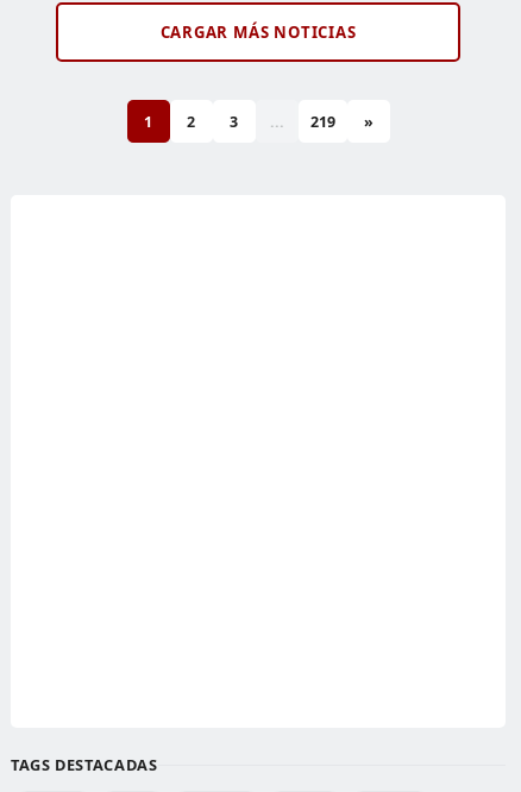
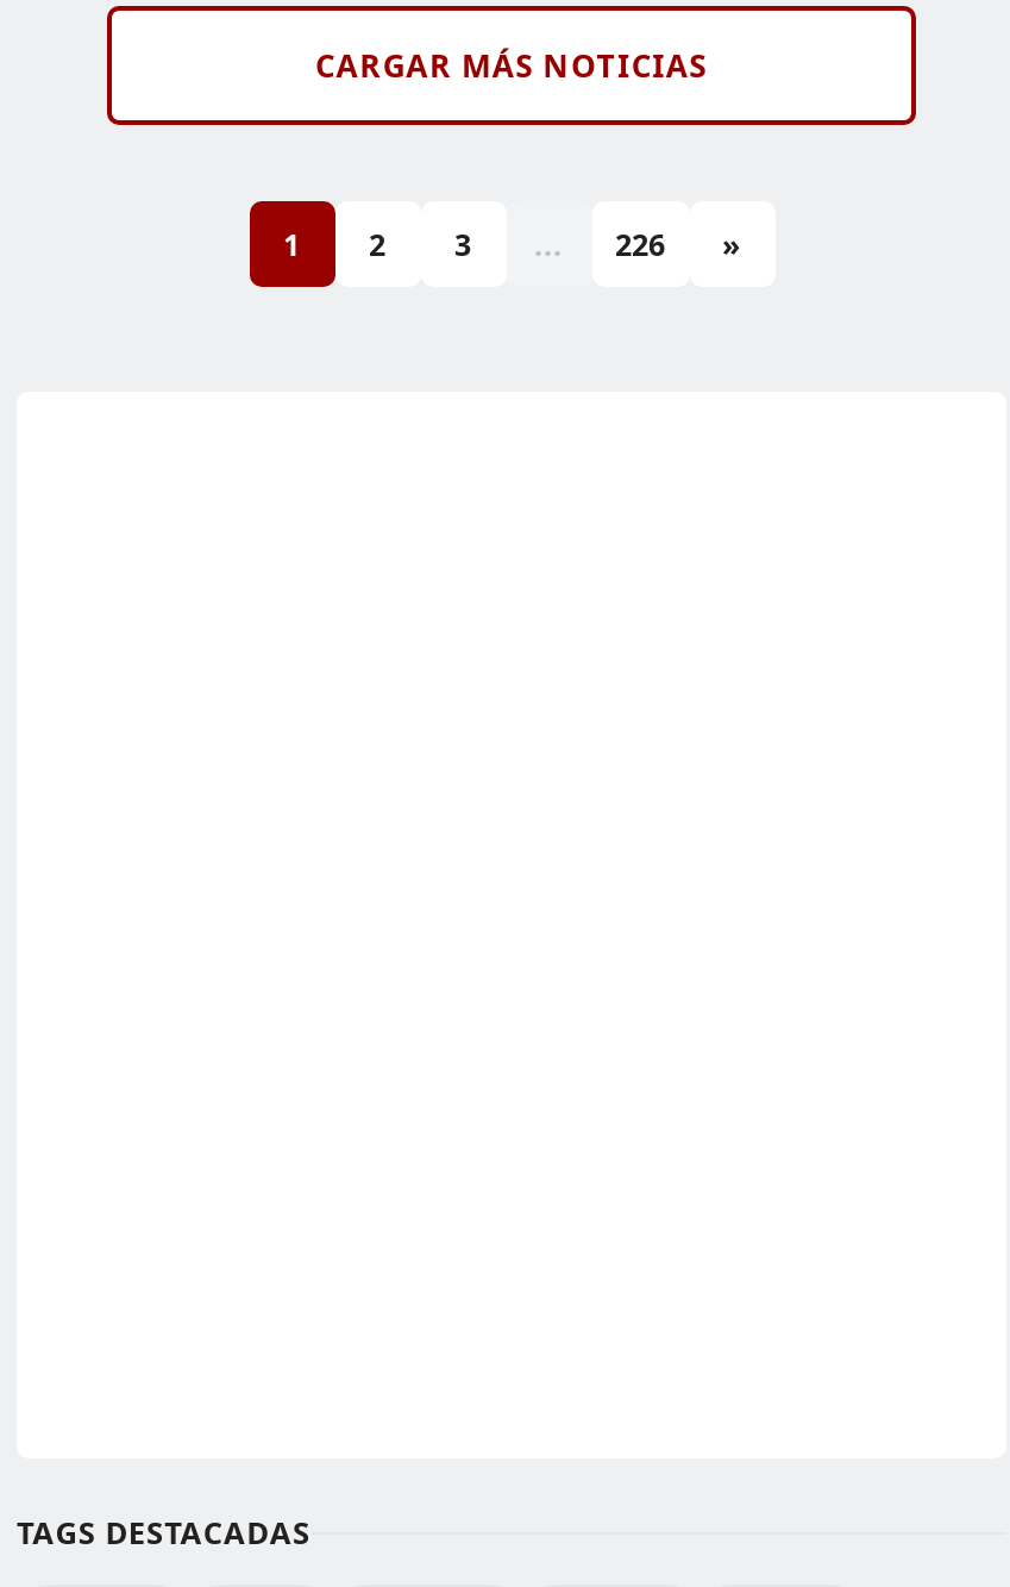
- 219
+ 226
